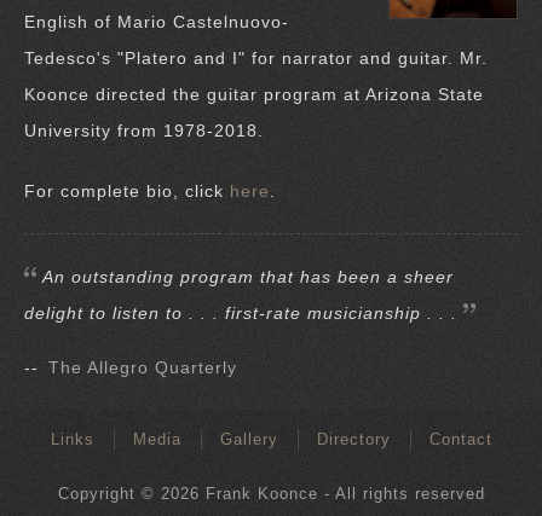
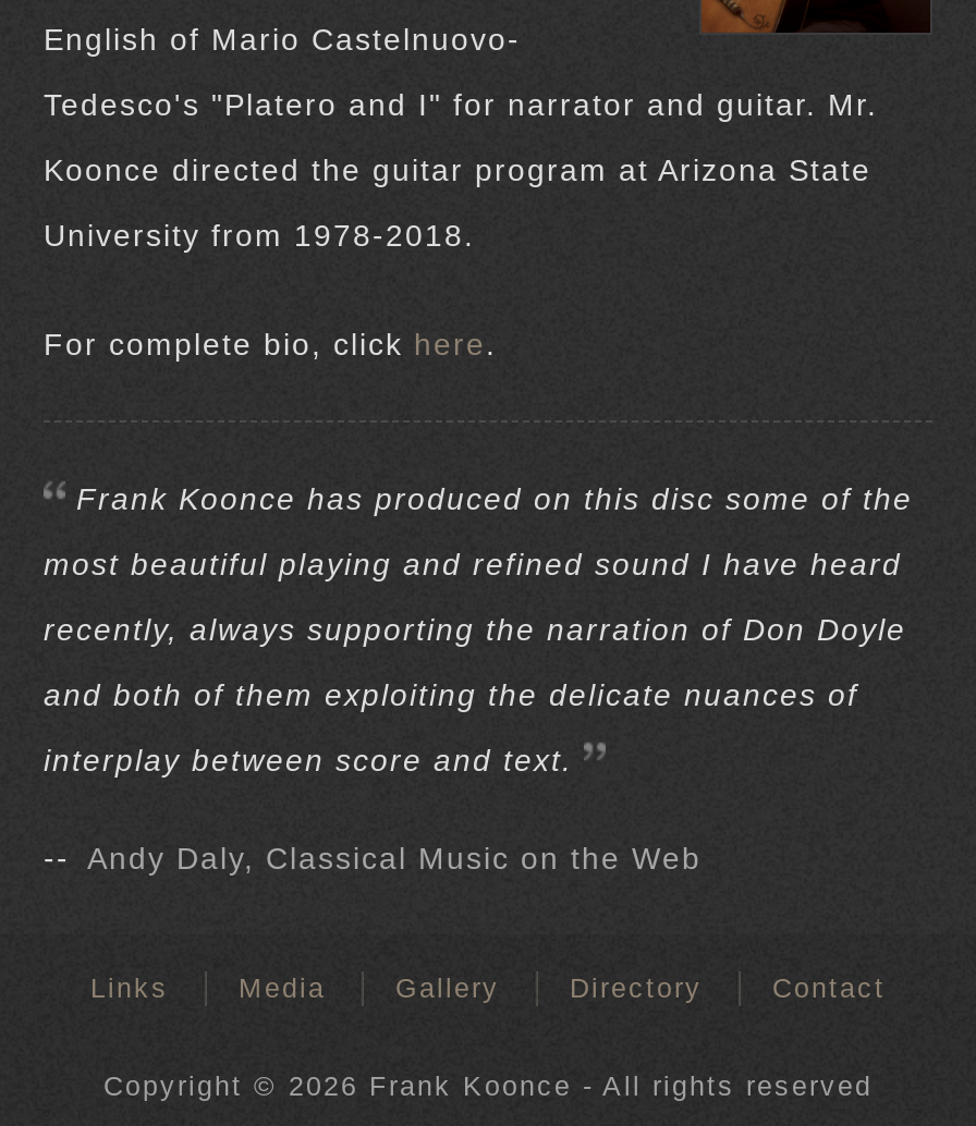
- An outstanding program that has been a sheer
- delight to listen to . . . first-rate musicianship . . .
- -- The Allegro Quarterly
+ Frank Koonce has produced on this disc some of the
+ most beautiful playing and refined sound I have heard
+ recently, always supporting the narration of Don Doyle
+ and both of them exploiting the delicate nuances of
+ interplay between score and text.
+ -- Andy Daly, Classical Music on the Web
